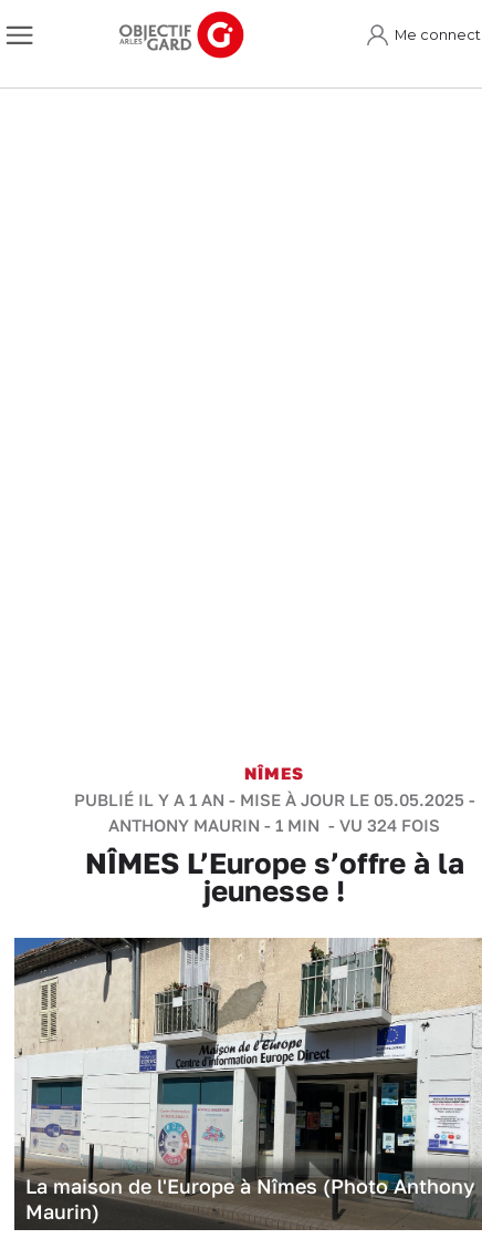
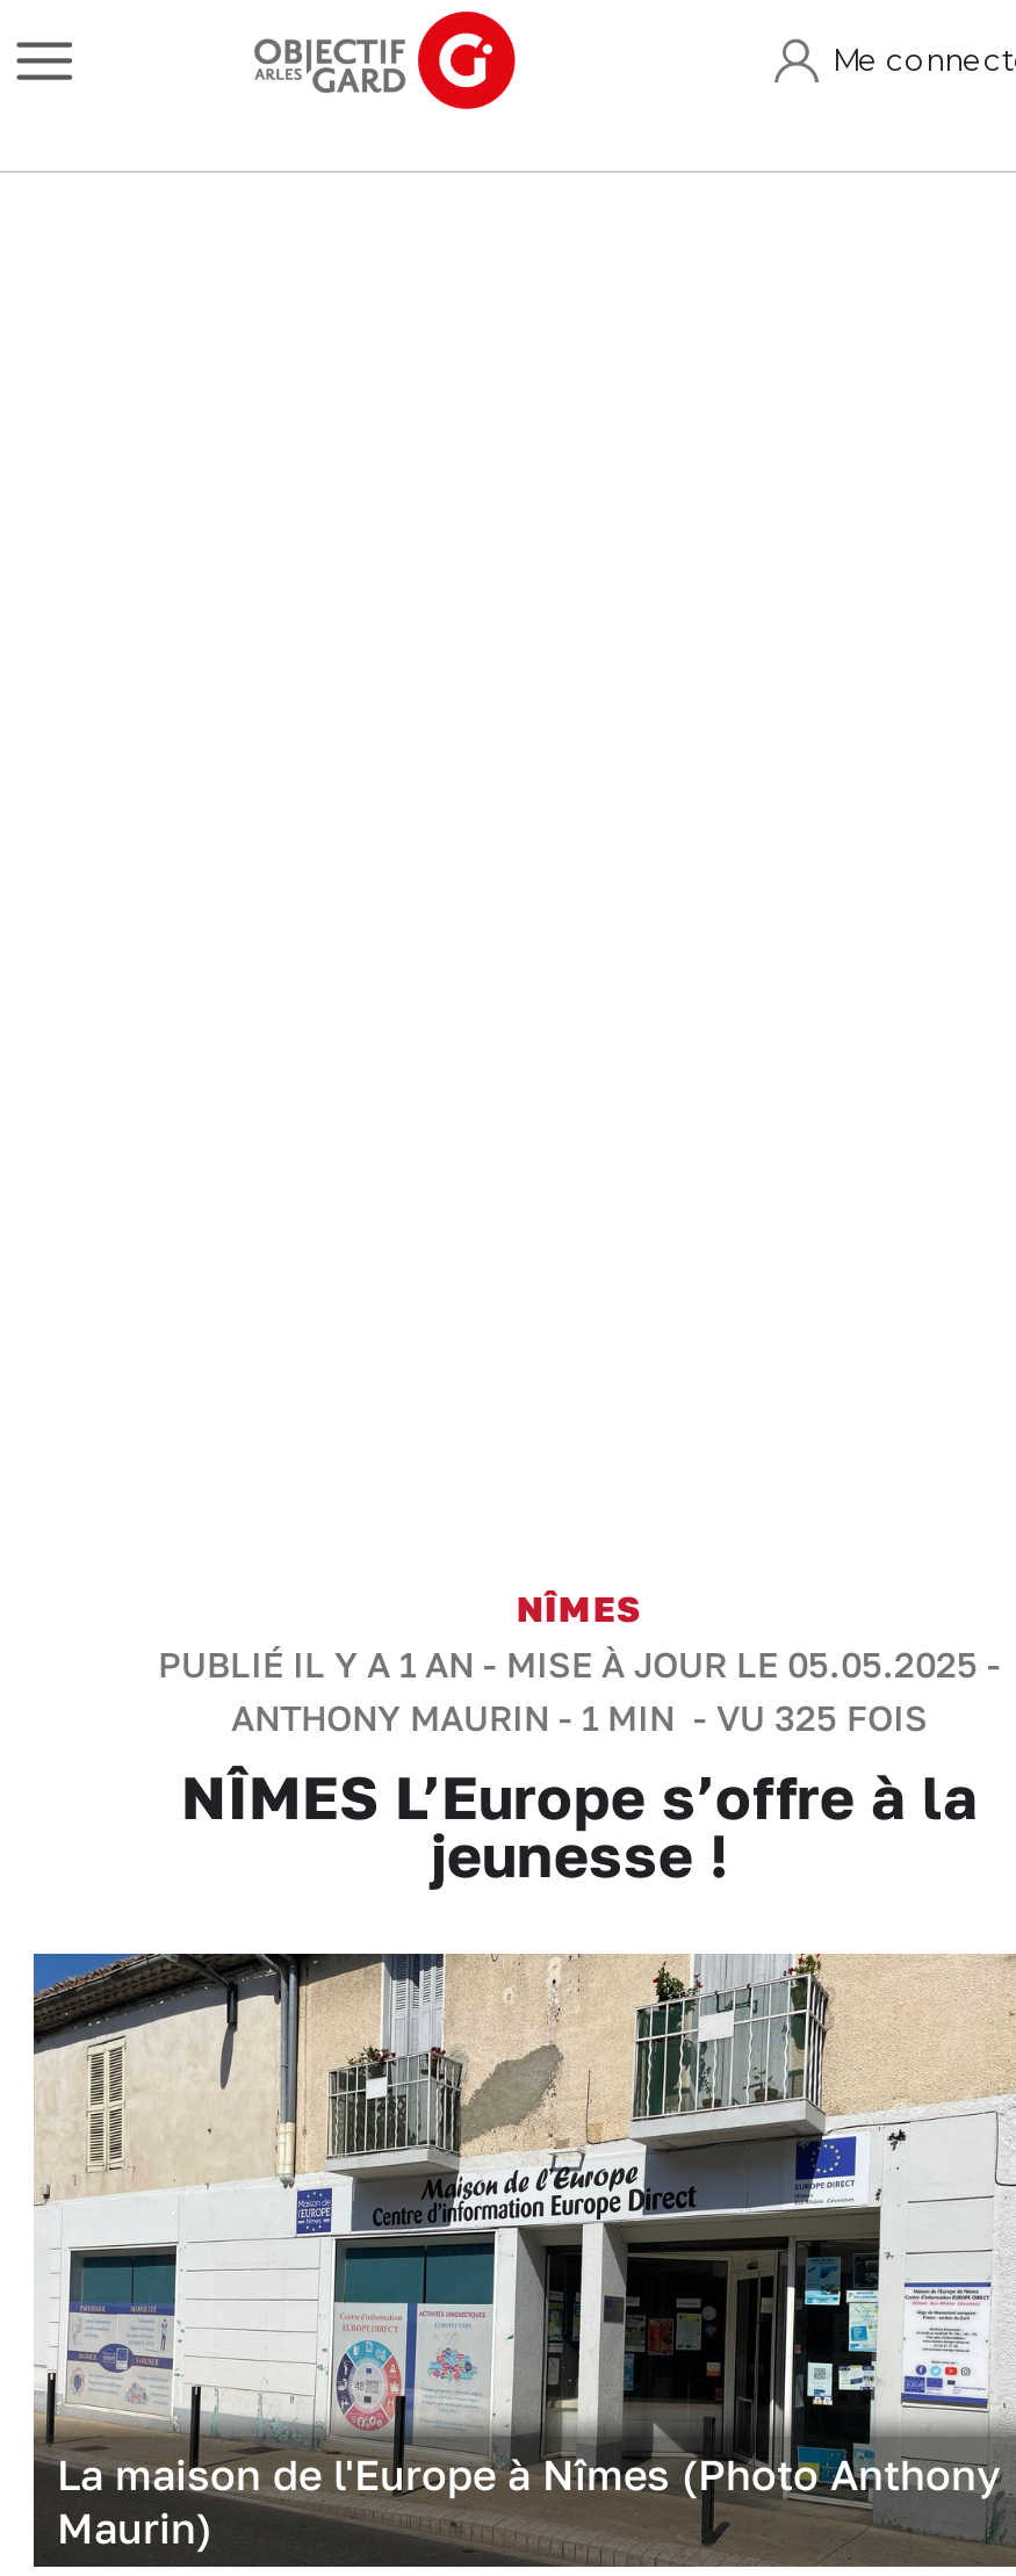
- ANTHONY MAURIN - 1 MIN - VU 324 FOIS
+ ANTHONY MAURIN - 1 MIN - VU 325 FOIS
